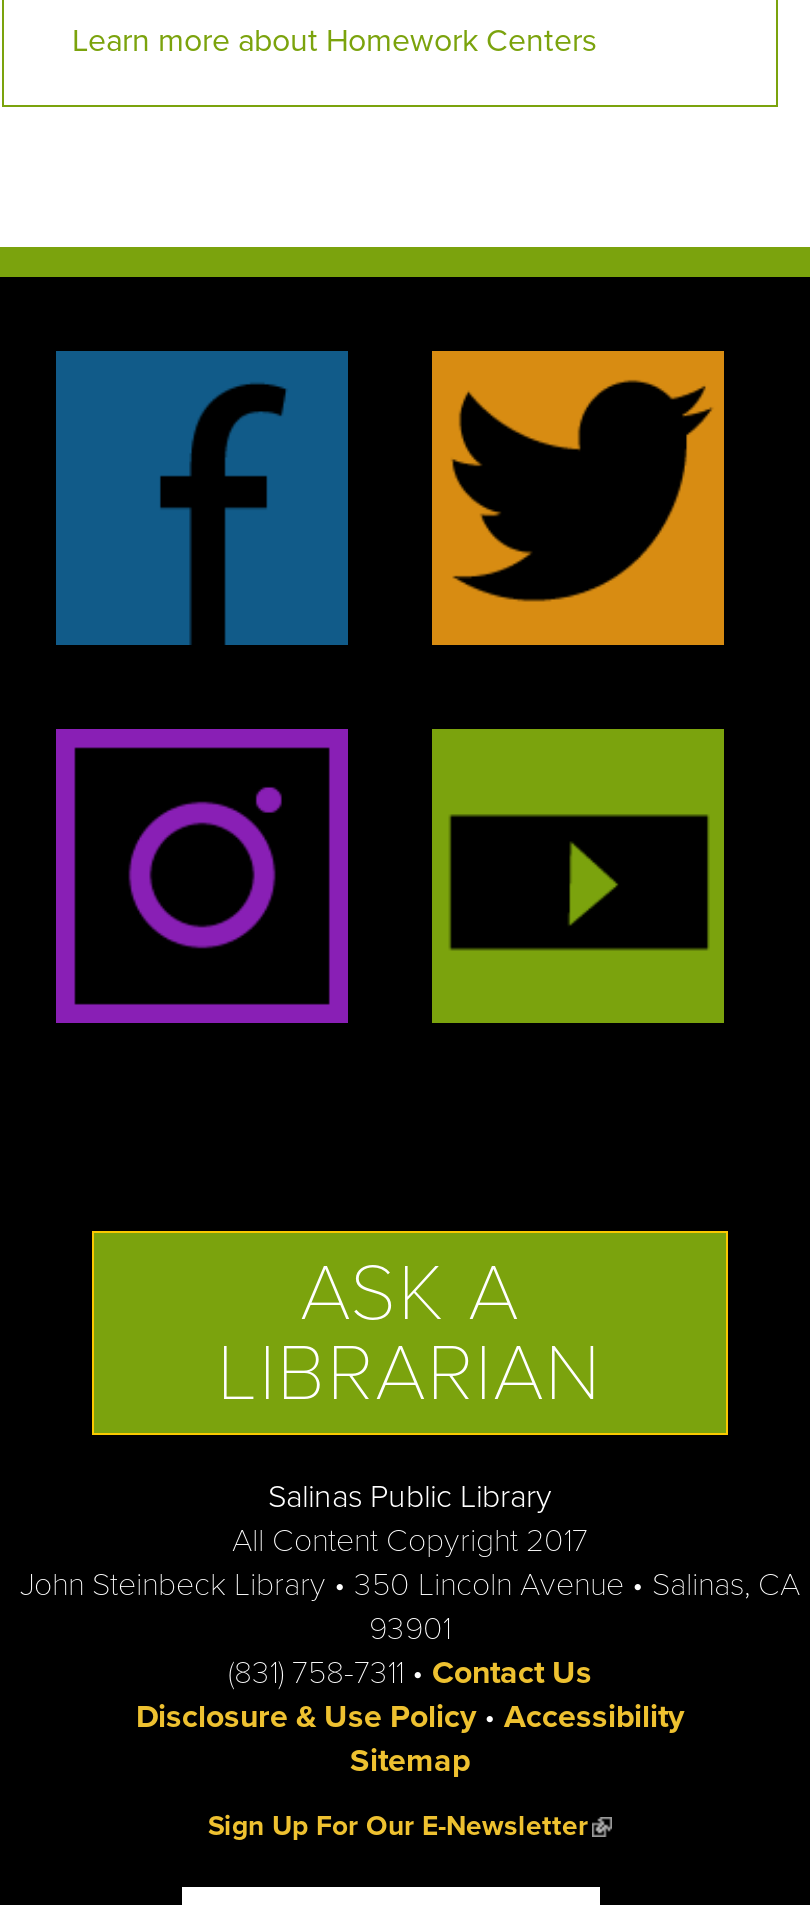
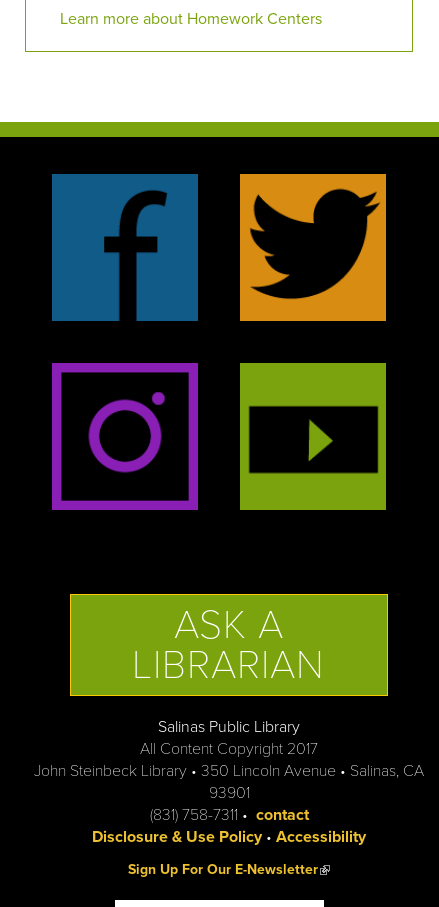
- (831) 758-7311 • Contact Us
+ (831) 758-7311 • contact

- Sitemap
